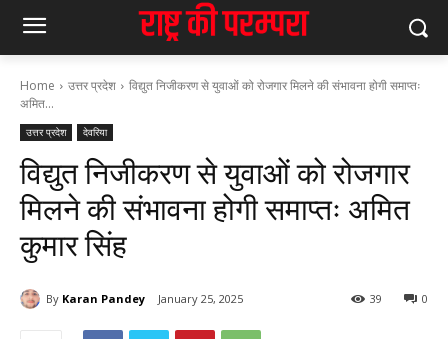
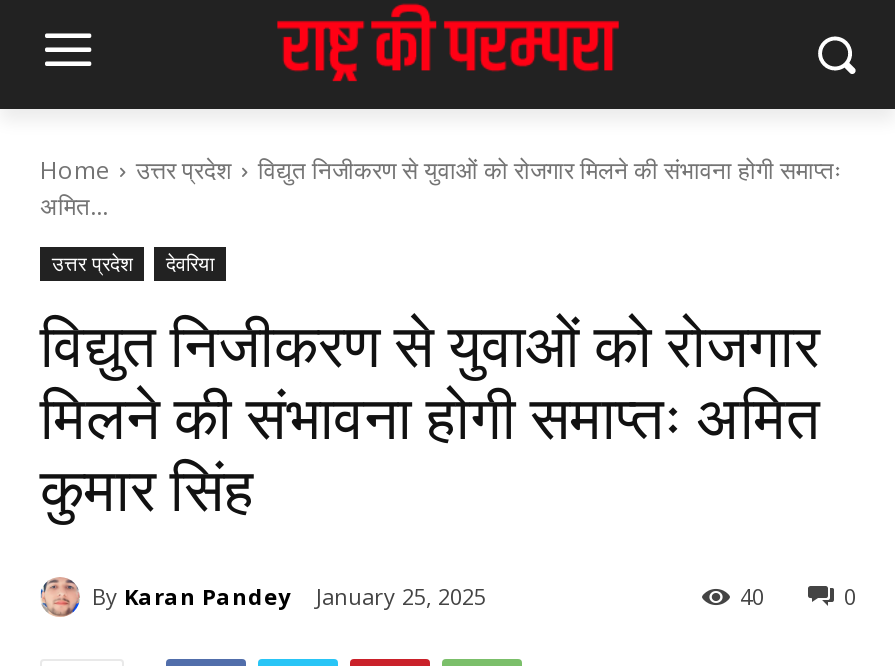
- 39
+ 40
